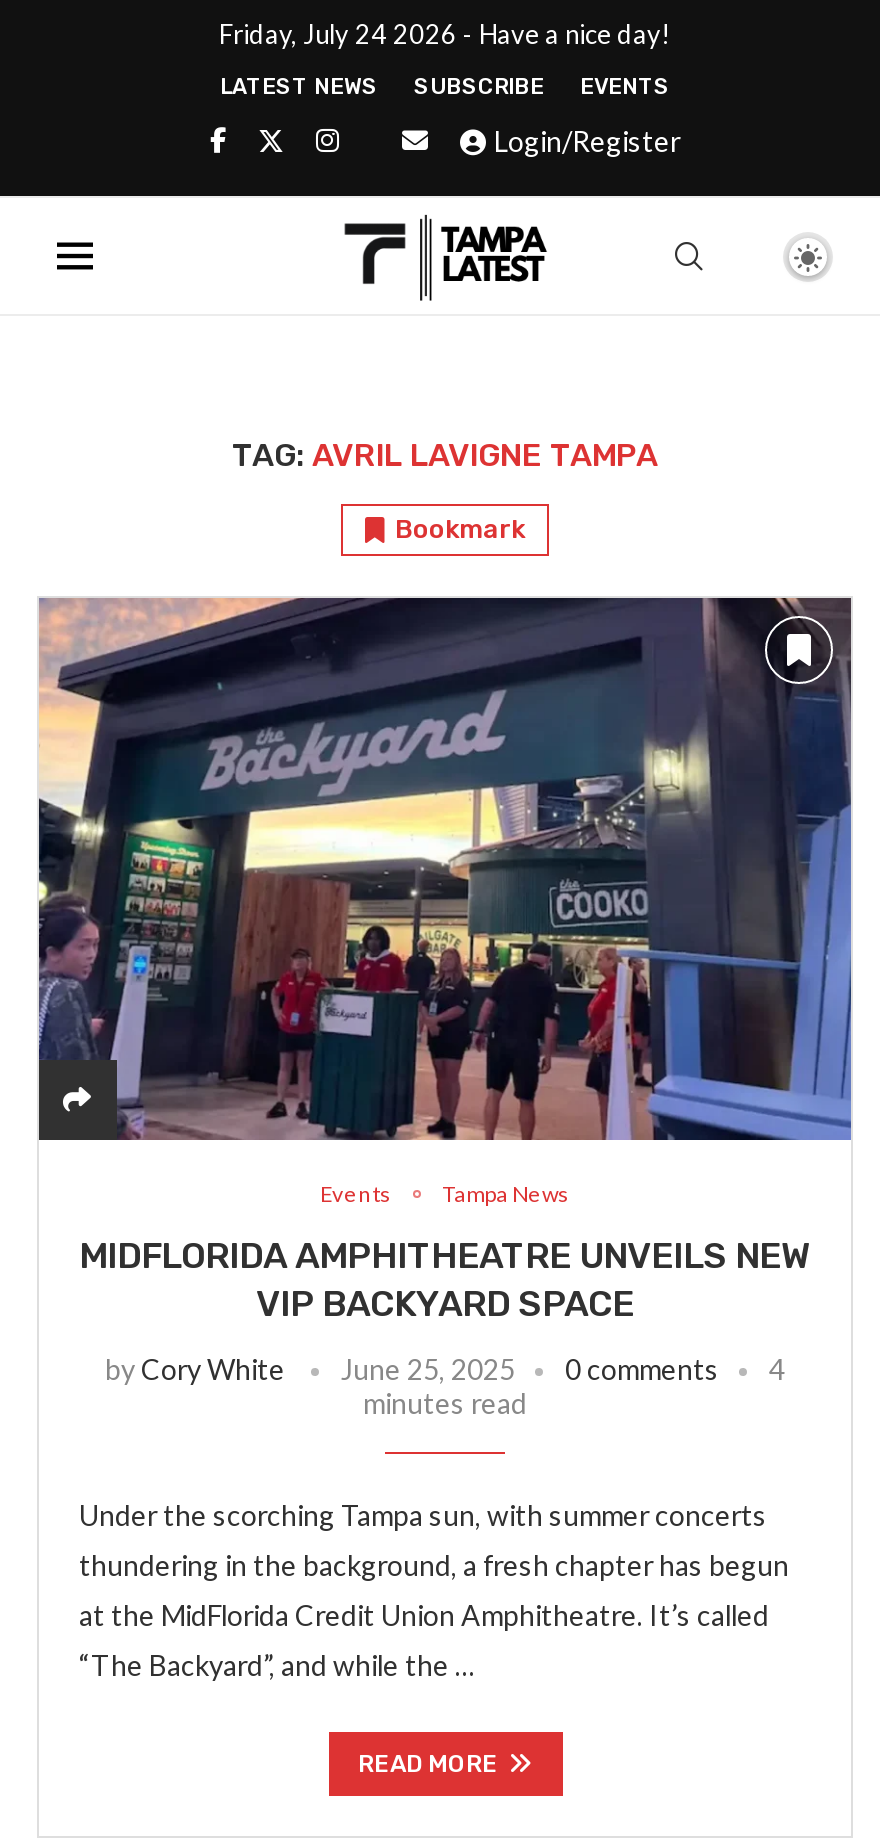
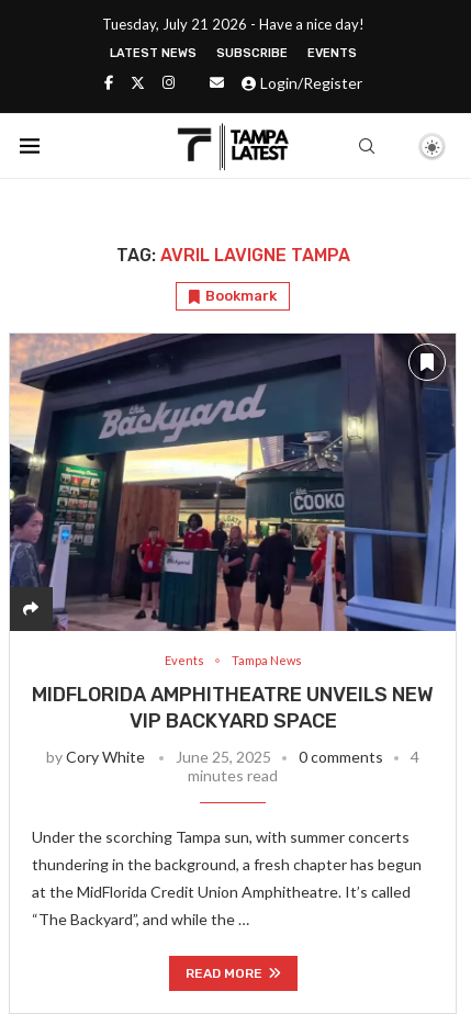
- Friday, July 24 2026 - Have a nice day!
+ Tuesday, July 21 2026 - Have a nice day!
